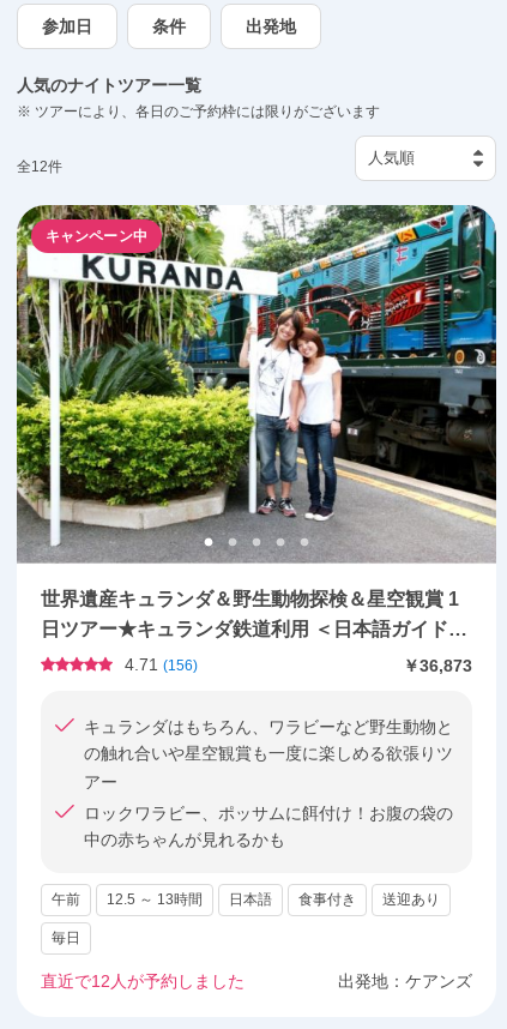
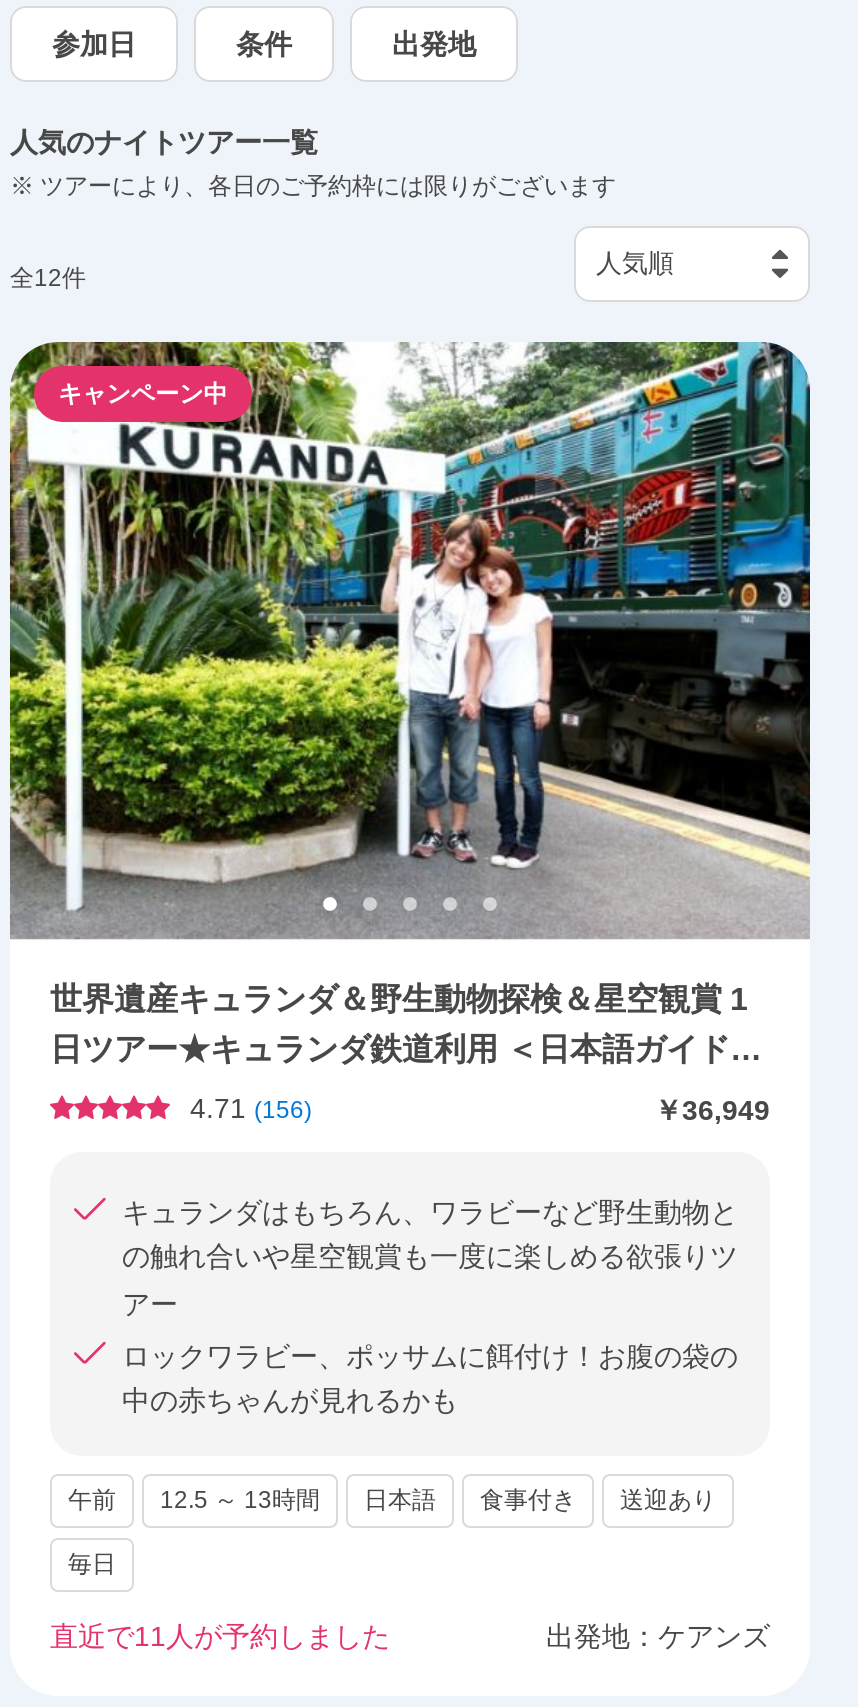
- ￥36,873
+ ￥36,949

- 直近で12人が予約しました
+ 直近で11人が予約しました
